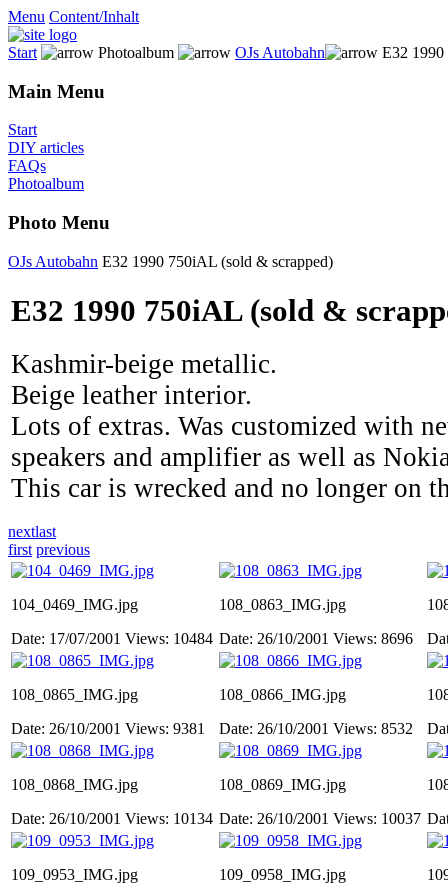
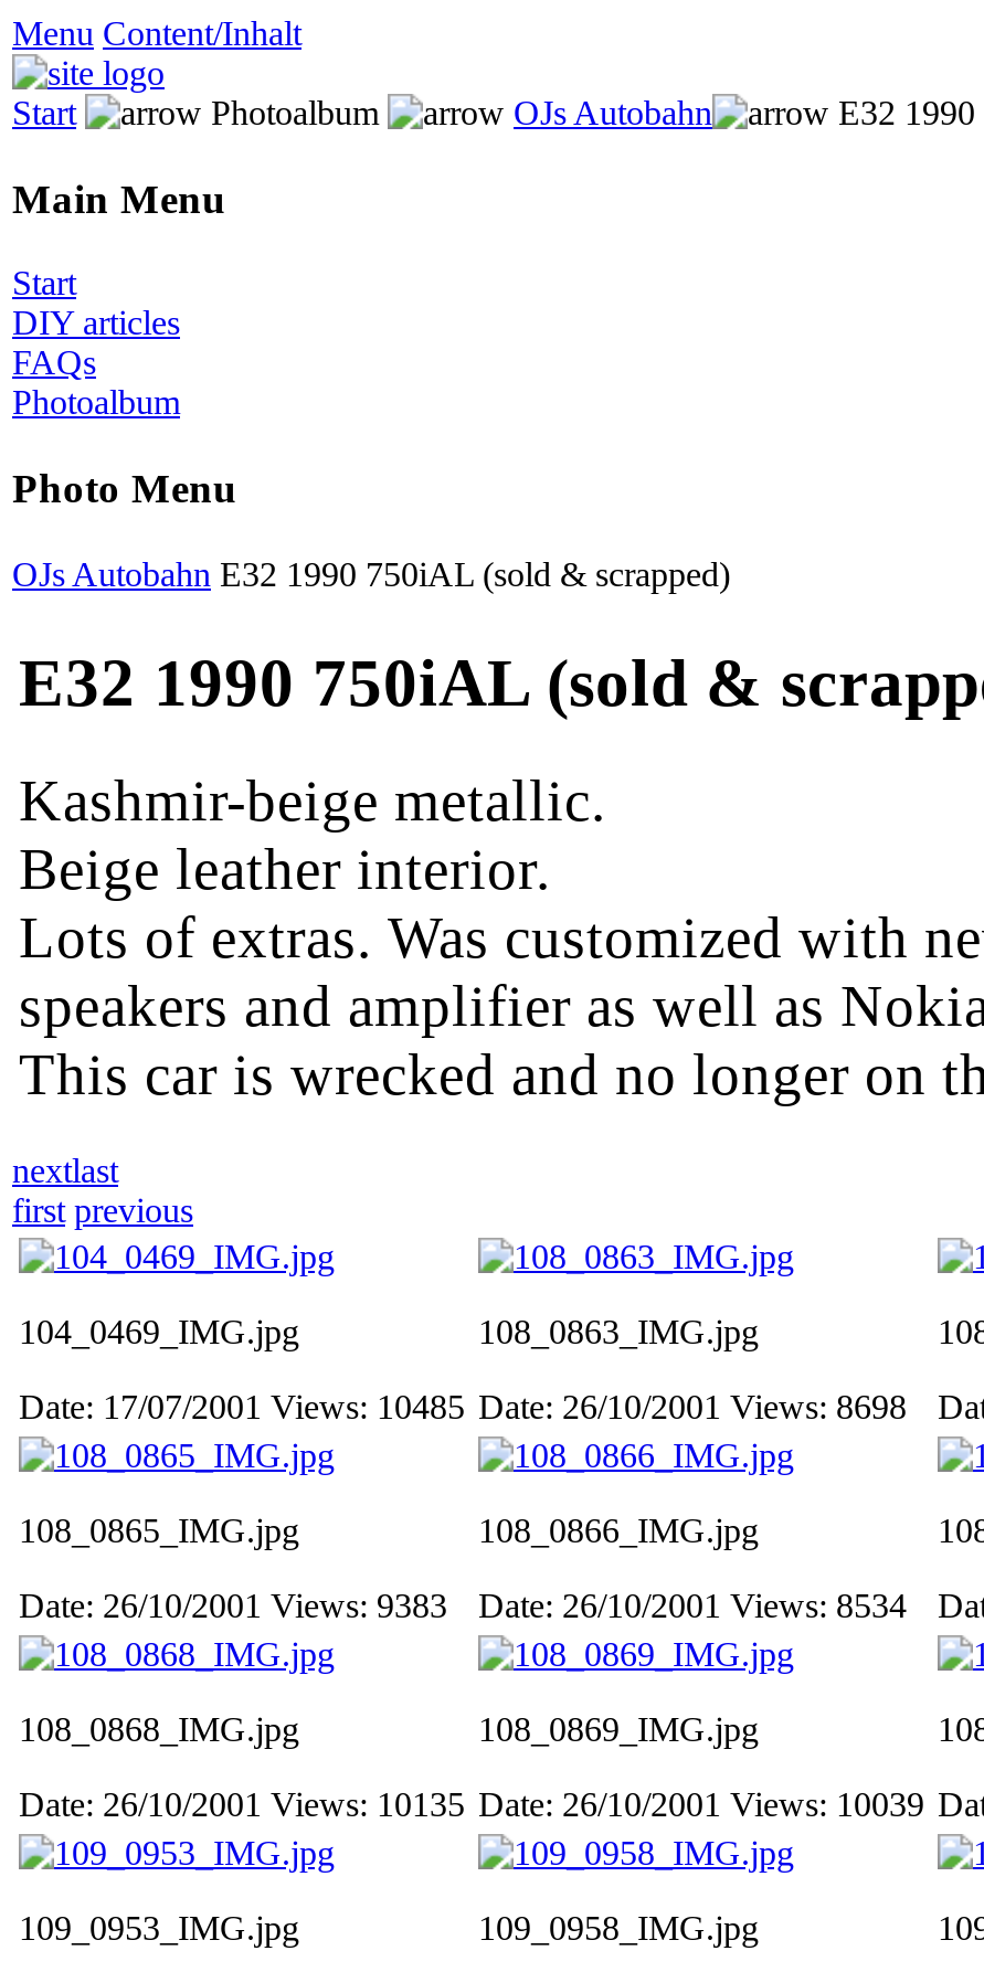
- Date: 17/07/2001 Views: 10484
+ Date: 17/07/2001 Views: 10485

- Date: 26/10/2001 Views: 8696
+ Date: 26/10/2001 Views: 8698

- Date: 26/10/2001 Views: 9381
+ Date: 26/10/2001 Views: 9383

- Date: 26/10/2001 Views: 8532
+ Date: 26/10/2001 Views: 8534

- Date: 26/10/2001 Views: 10134
+ Date: 26/10/2001 Views: 10135

- Date: 26/10/2001 Views: 10037
+ Date: 26/10/2001 Views: 10039
